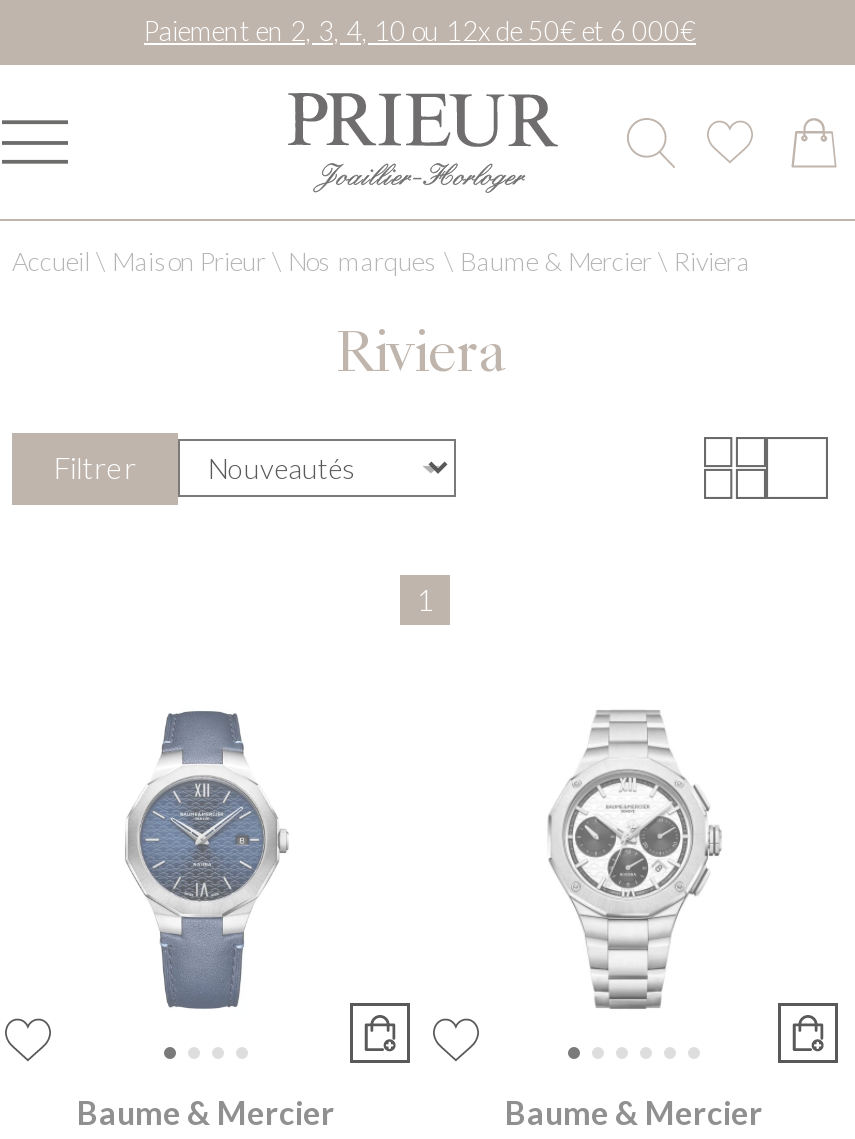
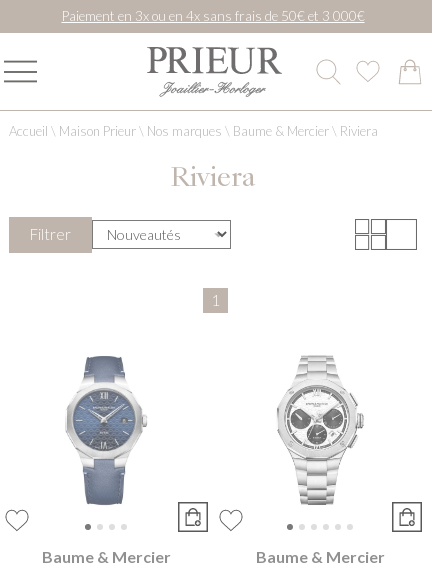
- Paiement en 2, 3, 4, 10 ou 12x de 50€ et 6 000€
+ Paiement en 3x ou en 4x sans frais de 50€ et 3 000€
